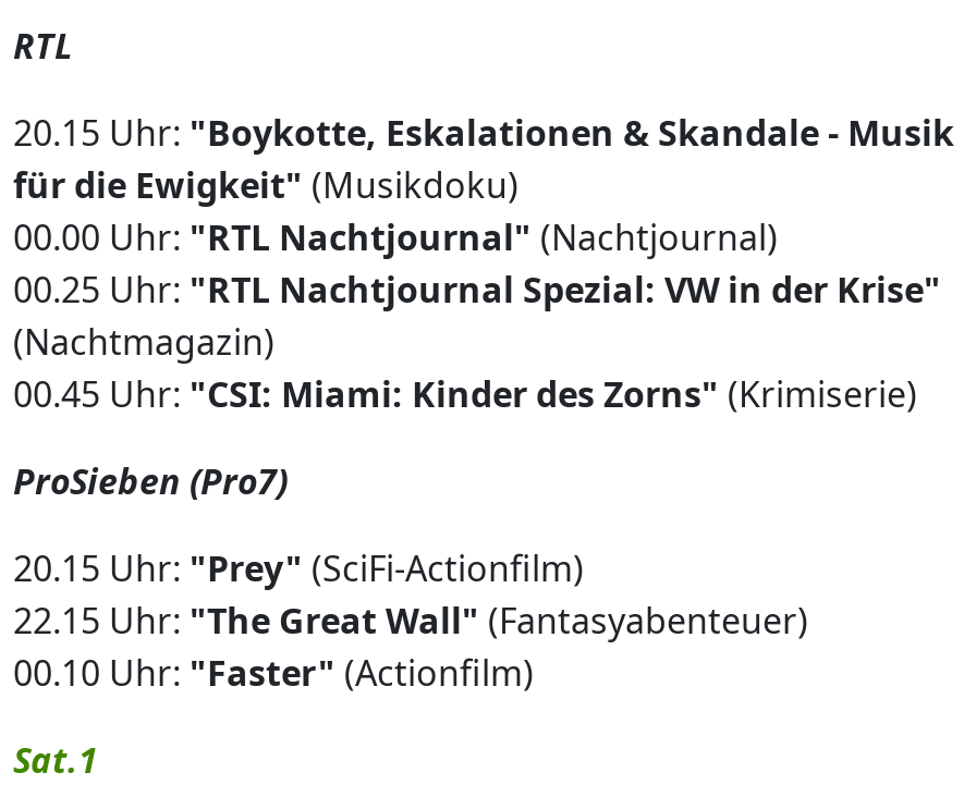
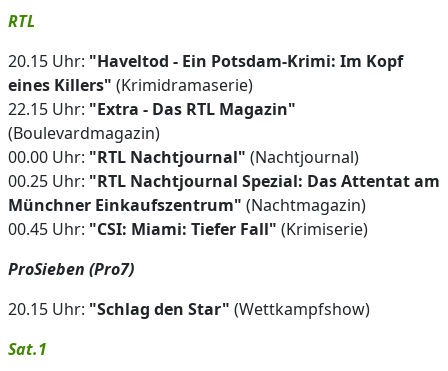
- 20.15 Uhr: "Boykotte, Eskalationen & Skandale - Musik
- für die Ewigkeit" (Musikdoku)
+ 20.15 Uhr: "Haveltod - Ein Potsdam-Krimi: Im Kopf
+ eines Killers" (Krimidramaserie)
+ 22.15 Uhr: "Extra - Das RTL Magazin"
+ (Boulevardmagazin)

moved down: 00.00 Uhr: "RTL Nachtjournal" (Nachtjournal)

- 00.25 Uhr: "RTL Nachtjournal Spezial: VW in der Krise"
- (Nachtmagazin)
- 00.45 Uhr: "CSI: Miami: Kinder des Zorns" (Krimiserie)
+ 00.25 Uhr: "RTL Nachtjournal Spezial: Das Attentat am
+ Münchner Einkaufszentrum" (Nachtmagazin)
+ 00.45 Uhr: "CSI: Miami: Tiefer Fall" (Krimiserie)

moved down: ProSieben (Pro7)

- 20.15 Uhr: "Prey" (SciFi-Actionfilm)
- 22.15 Uhr: "The Great Wall" (Fantasyabenteuer)
- 00.10 Uhr: "Faster" (Actionfilm)
+ 20.15 Uhr: "Schlag den Star" (Wettkampfshow)
